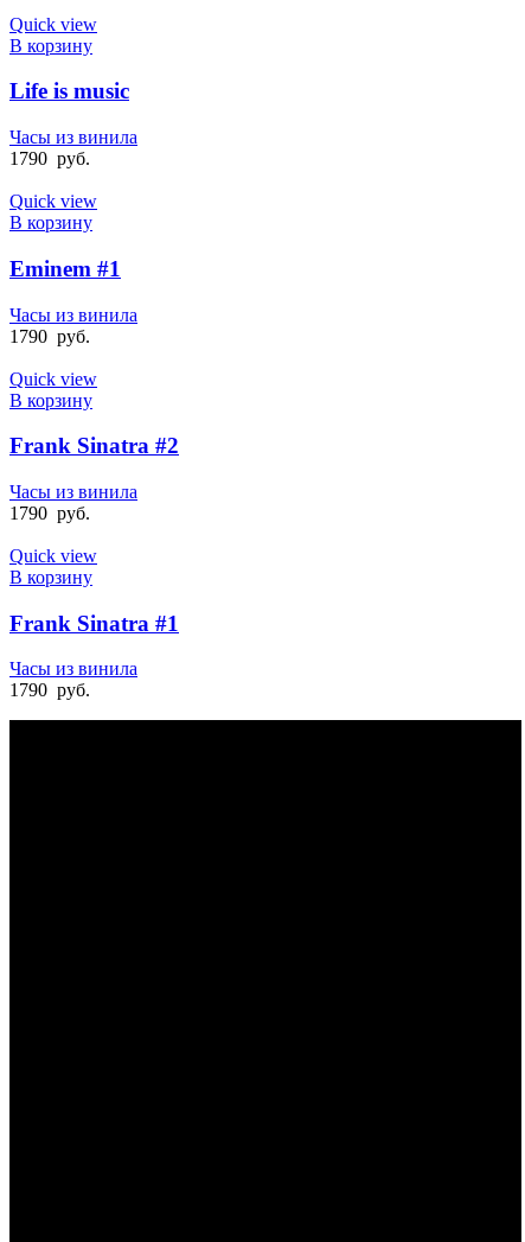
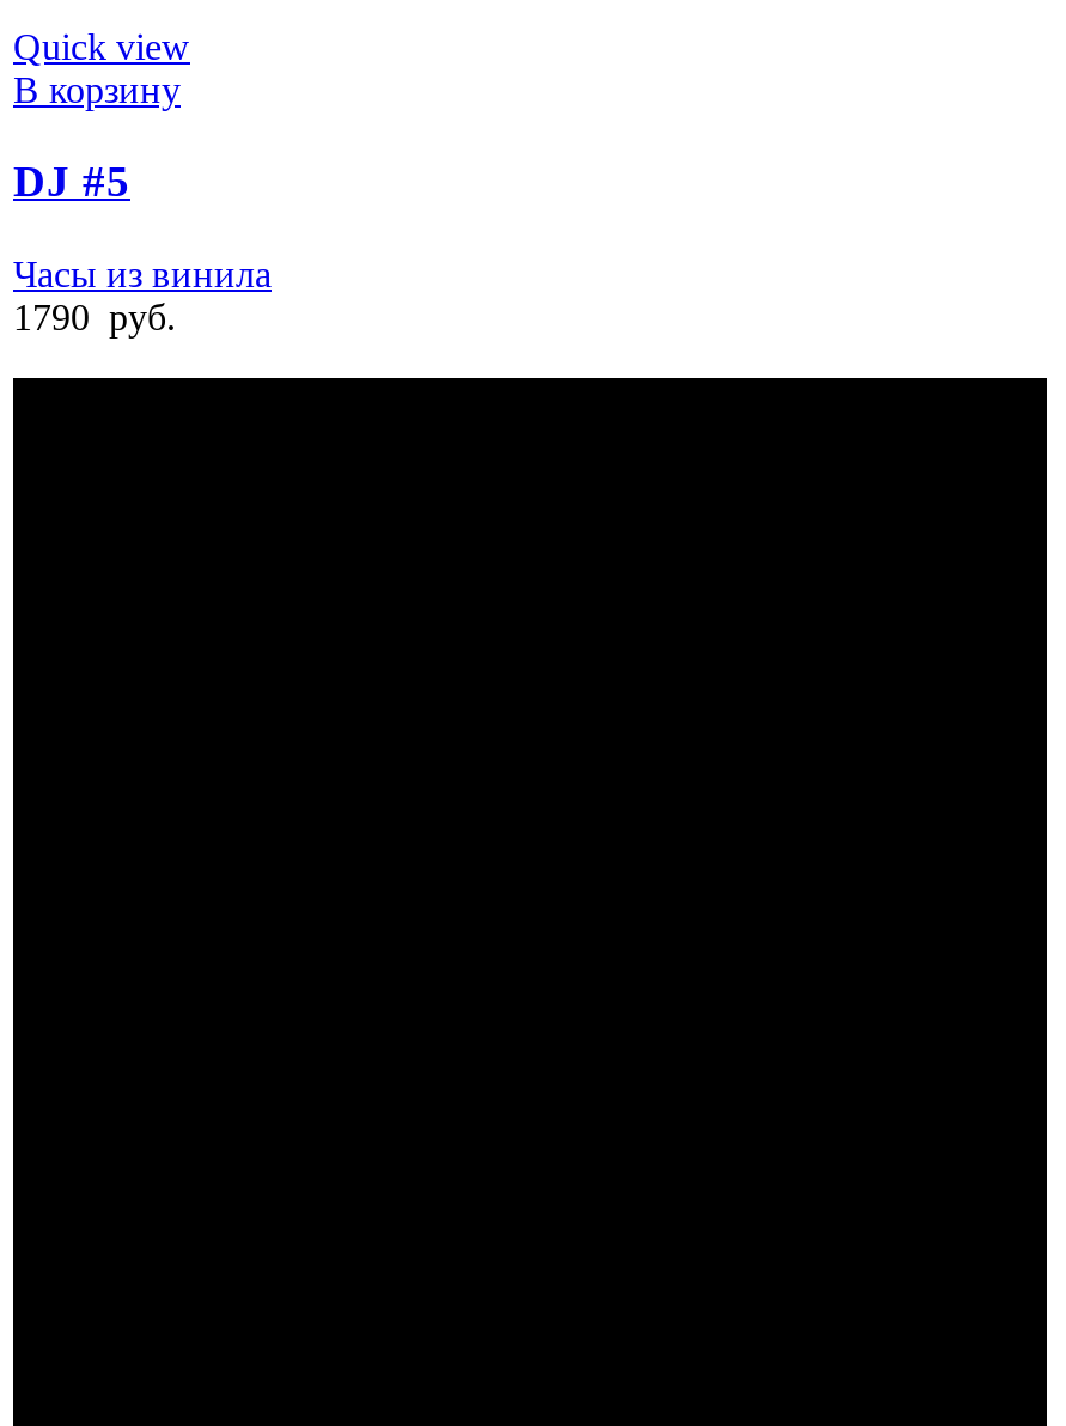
- Life is music
- Часы из винила
- 1790 руб.
- Quick view
- В корзину
- Eminem #1
- Часы из винила
- 1790 руб.
- Quick view
- В корзину
- Frank Sinatra #2
- Часы из винила
- 1790 руб.
- Quick view
- В корзину
- Frank Sinatra #1
+ DJ #5
